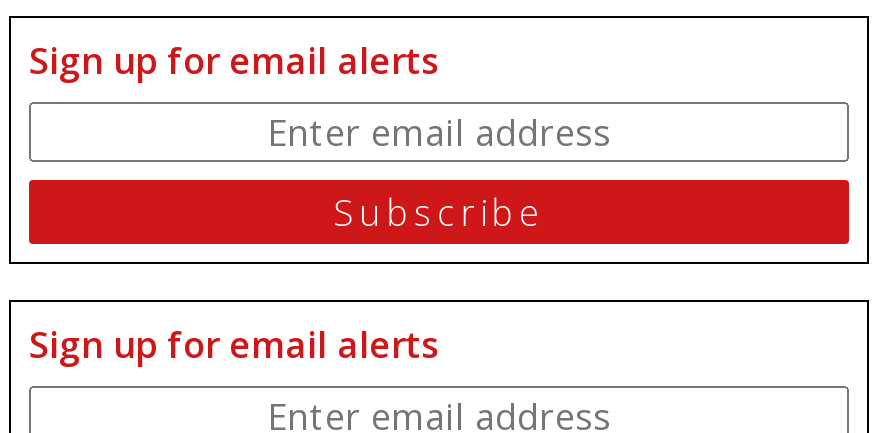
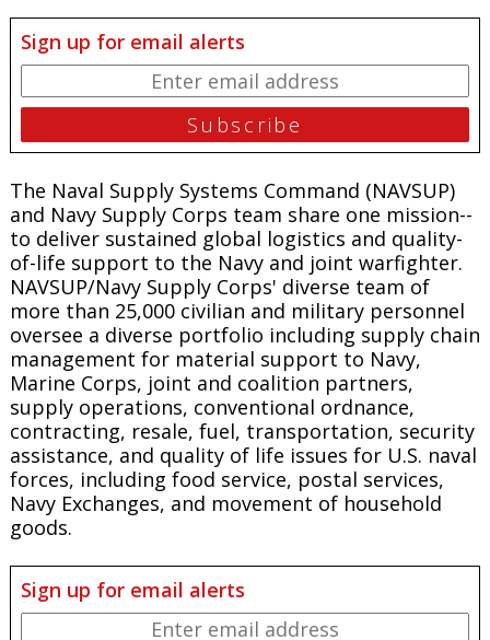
+ The Naval Supply Systems Command (NAVSUP)
+ and Navy Supply Corps team share one mission--
+ to deliver sustained global logistics and quality-
+ of-life support to the Navy and joint warfighter.
+ NAVSUP/Navy Supply Corps' diverse team of
+ more than 25,000 civilian and military personnel
+ oversee a diverse portfolio including supply chain
+ management for material support to Navy,
+ Marine Corps, joint and coalition partners,
+ supply operations, conventional ordnance,
+ contracting, resale, fuel, transportation, security
+ assistance, and quality of life issues for U.S. naval
+ forces, including food service, postal services,
+ Navy Exchanges, and movement of household
+ goods.
